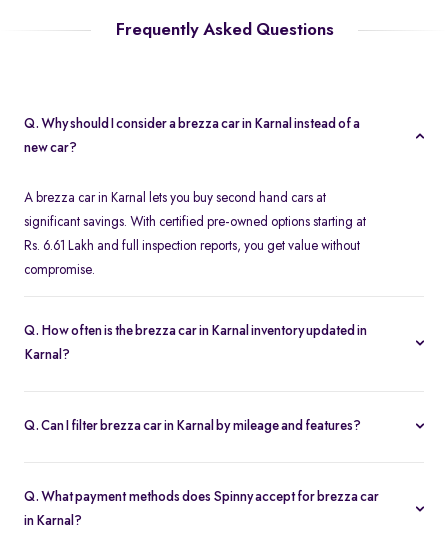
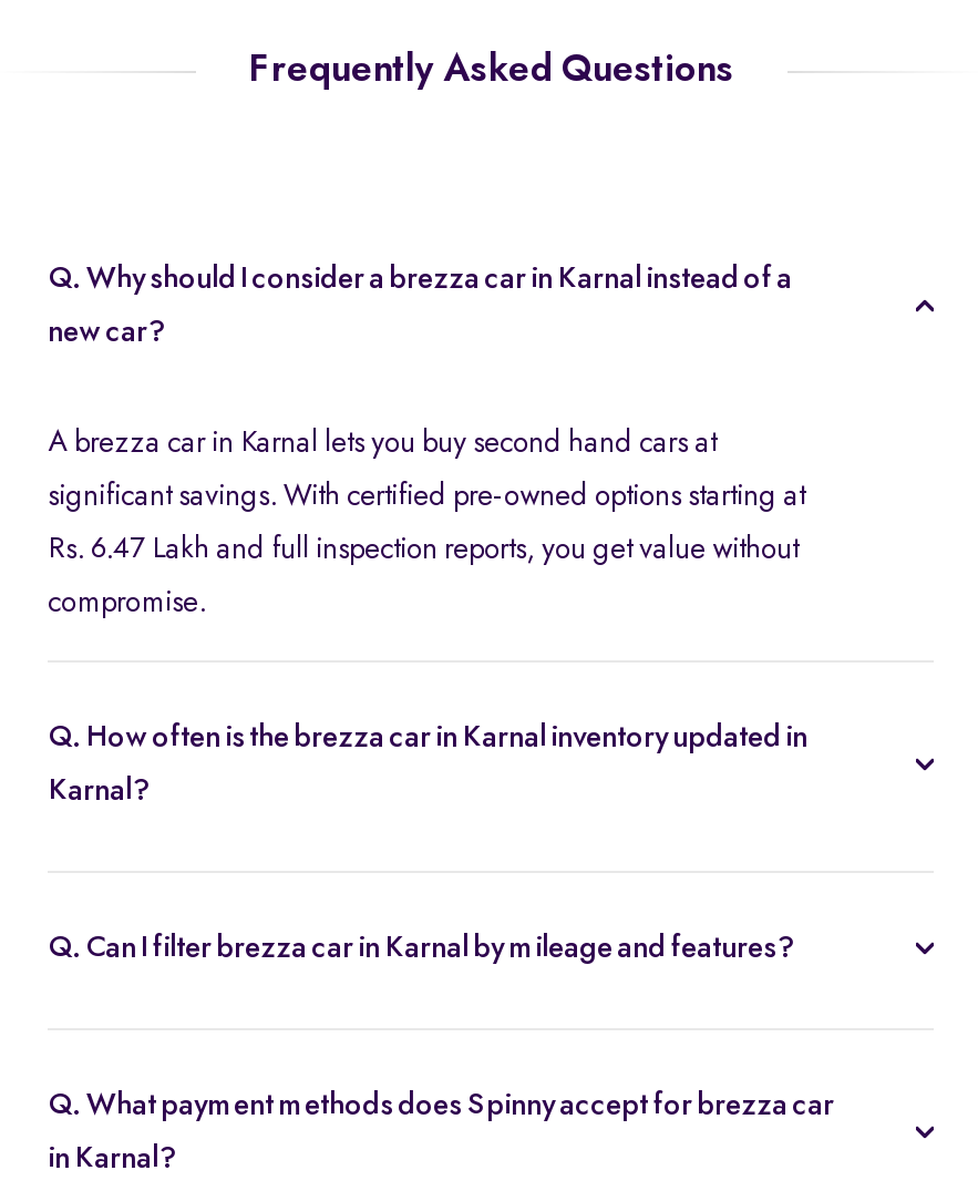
- Rs. 6.61 Lakh and full inspection reports, you get value without
+ Rs. 6.47 Lakh and full inspection reports, you get value without
